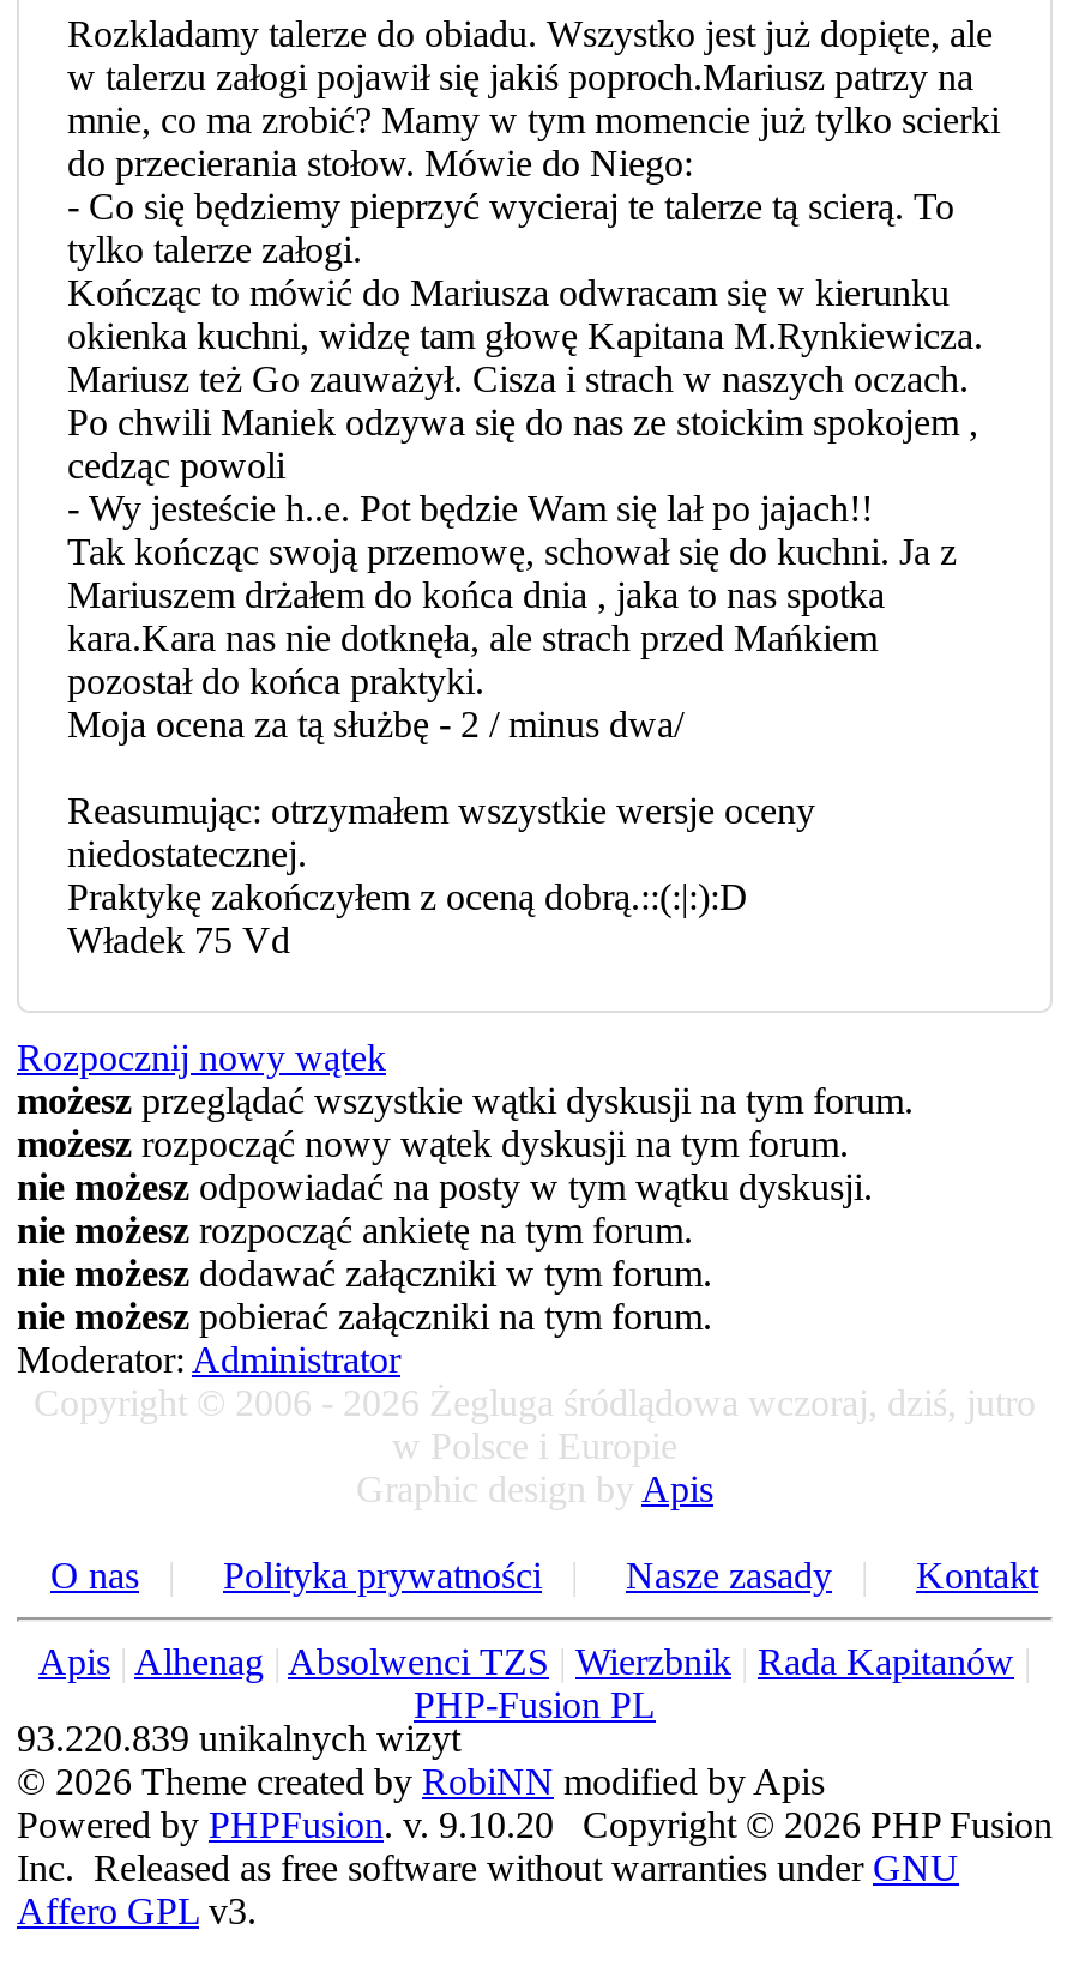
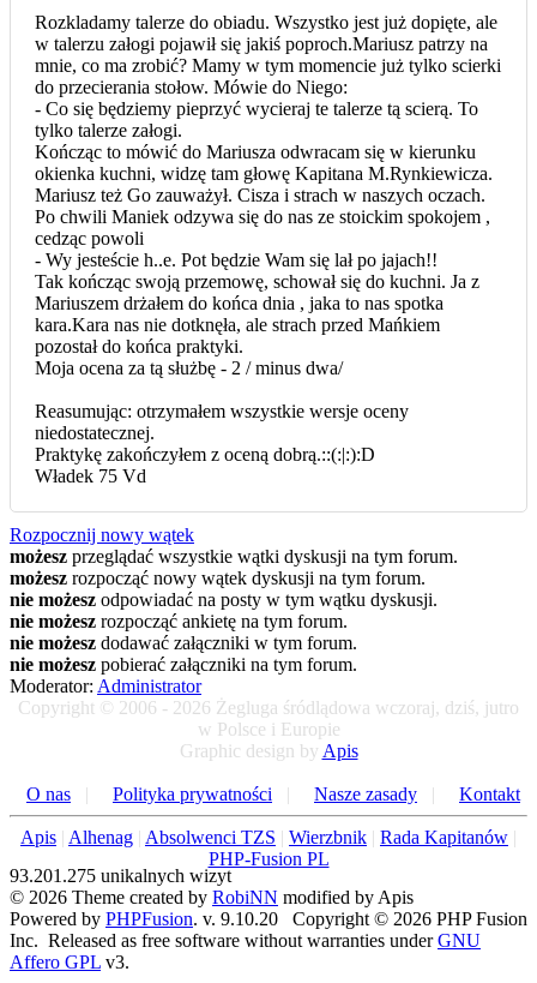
- 93.220.839 unikalnych wizyt
+ 93.201.275 unikalnych wizyt
